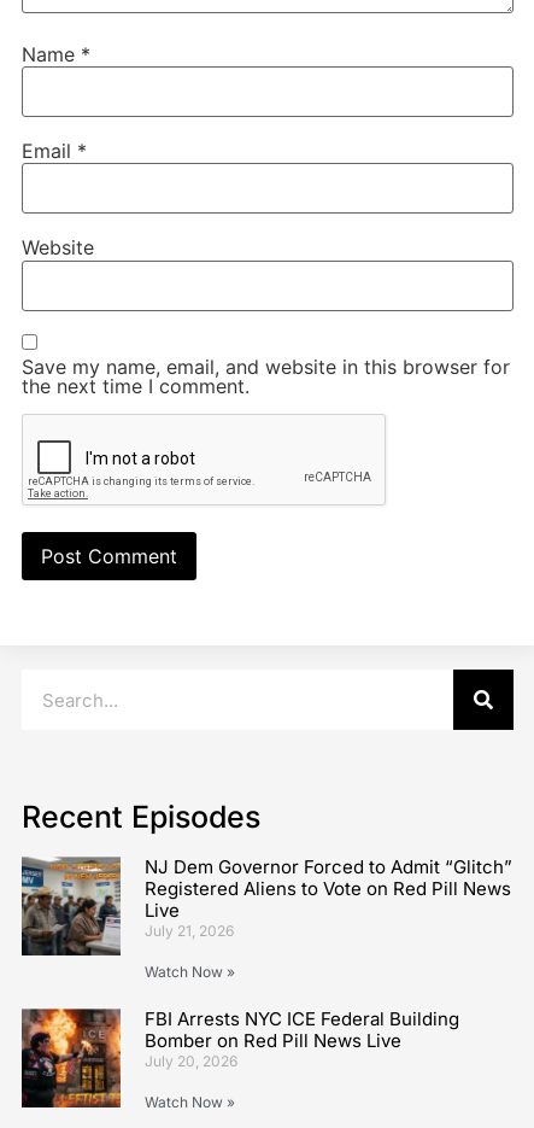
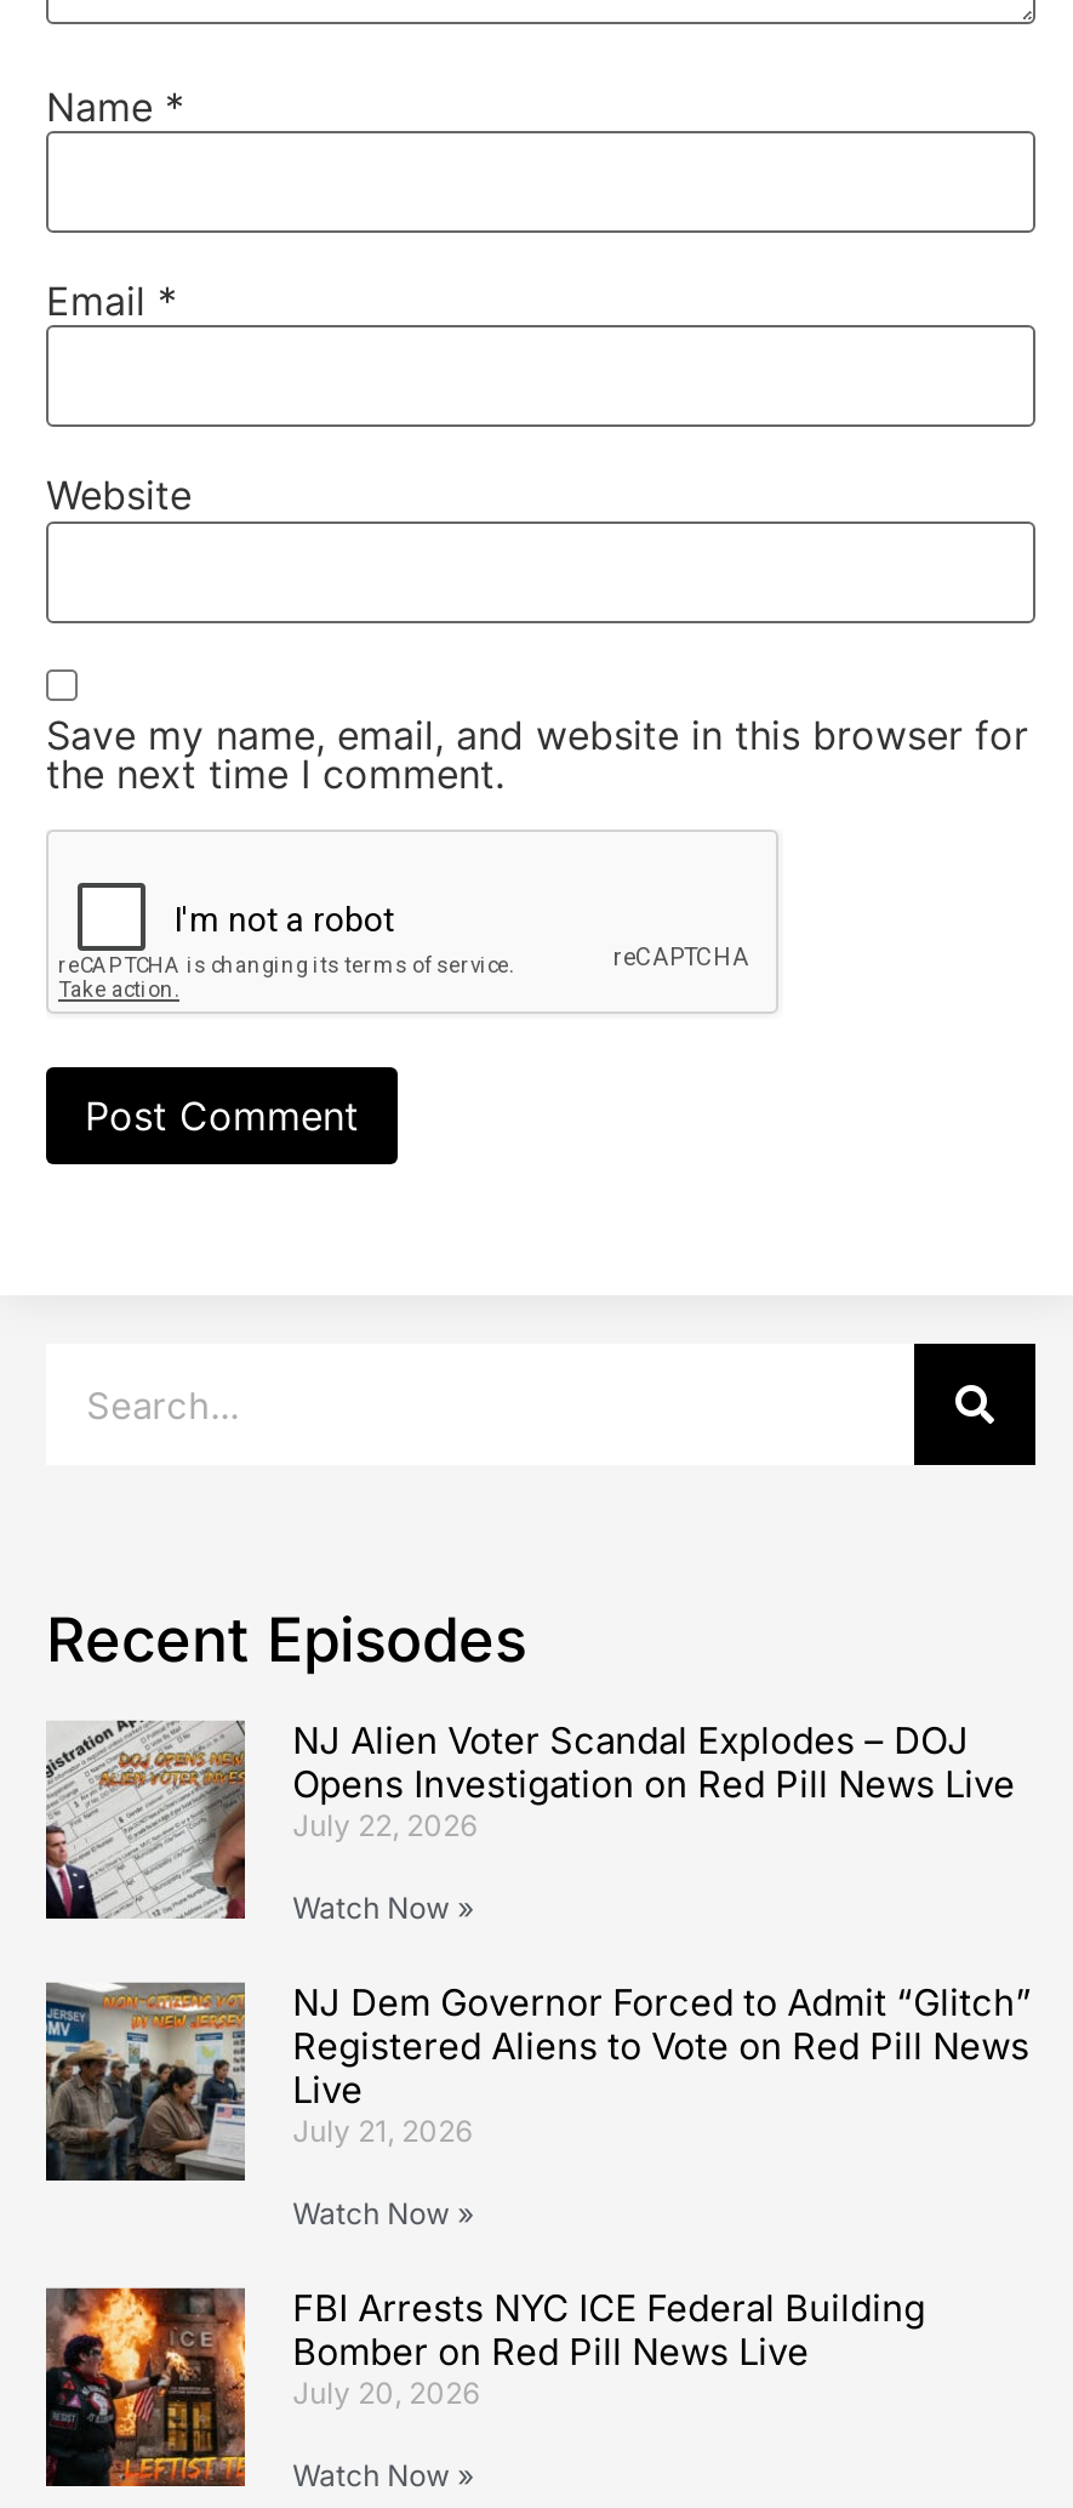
+ [image]
+ NJ Alien Voter Scandal Explodes – DOJ
+ Opens Investigation on Red Pill News Live
+ July 22, 2026
+ Watch Now »
